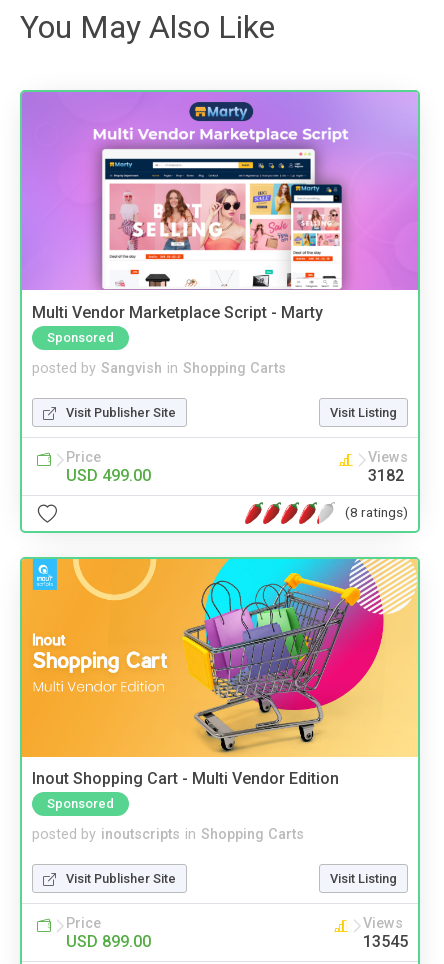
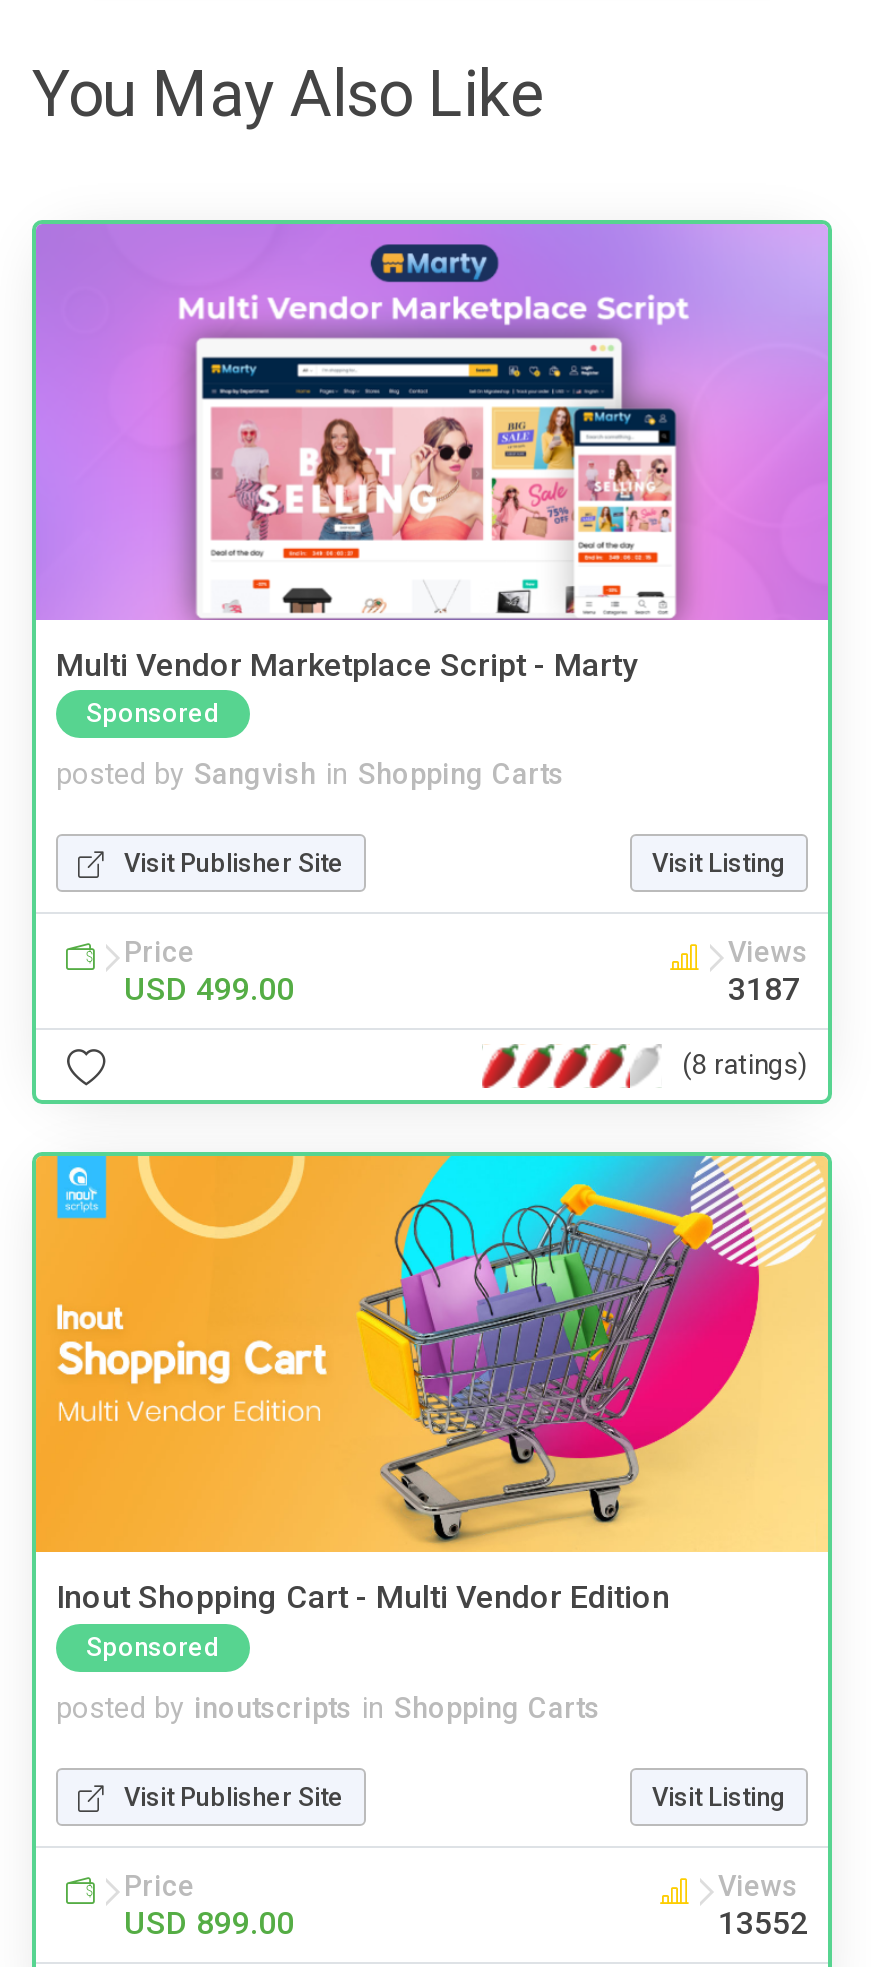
- 3182
+ 3187

- 13545
+ 13552
